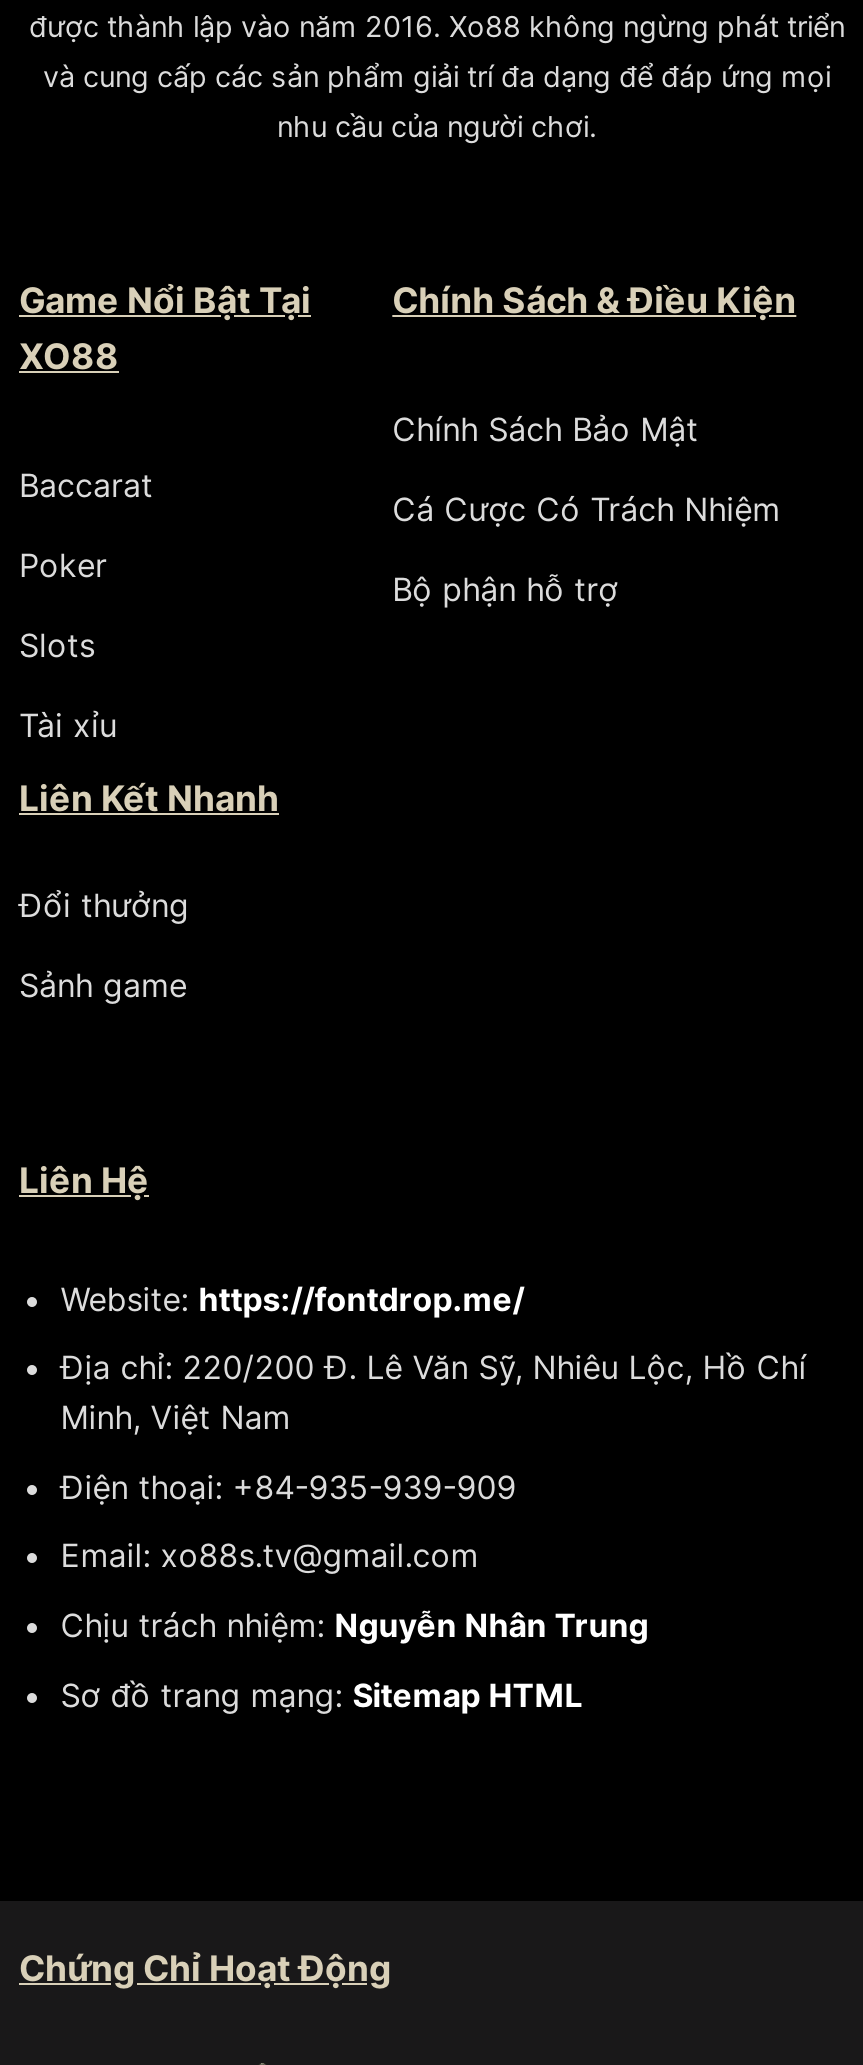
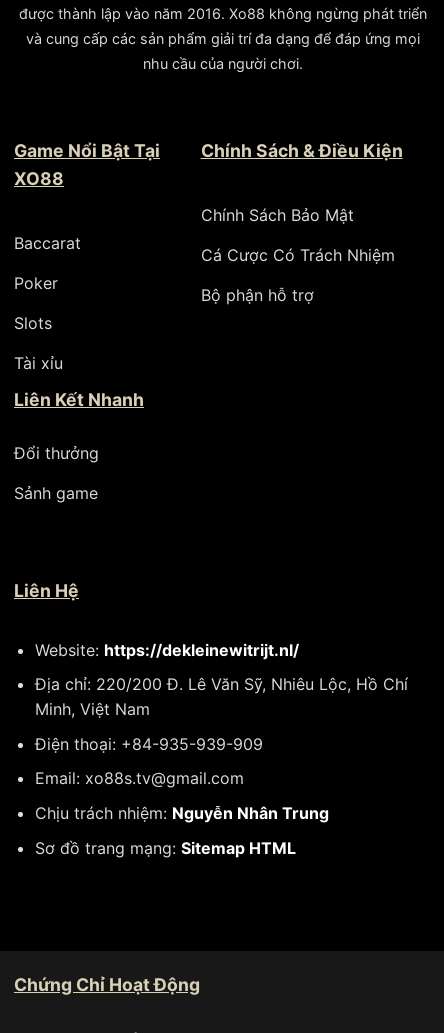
- Website: https://fontdrop.me/
+ Website: https://dekleinewitrijt.nl/
